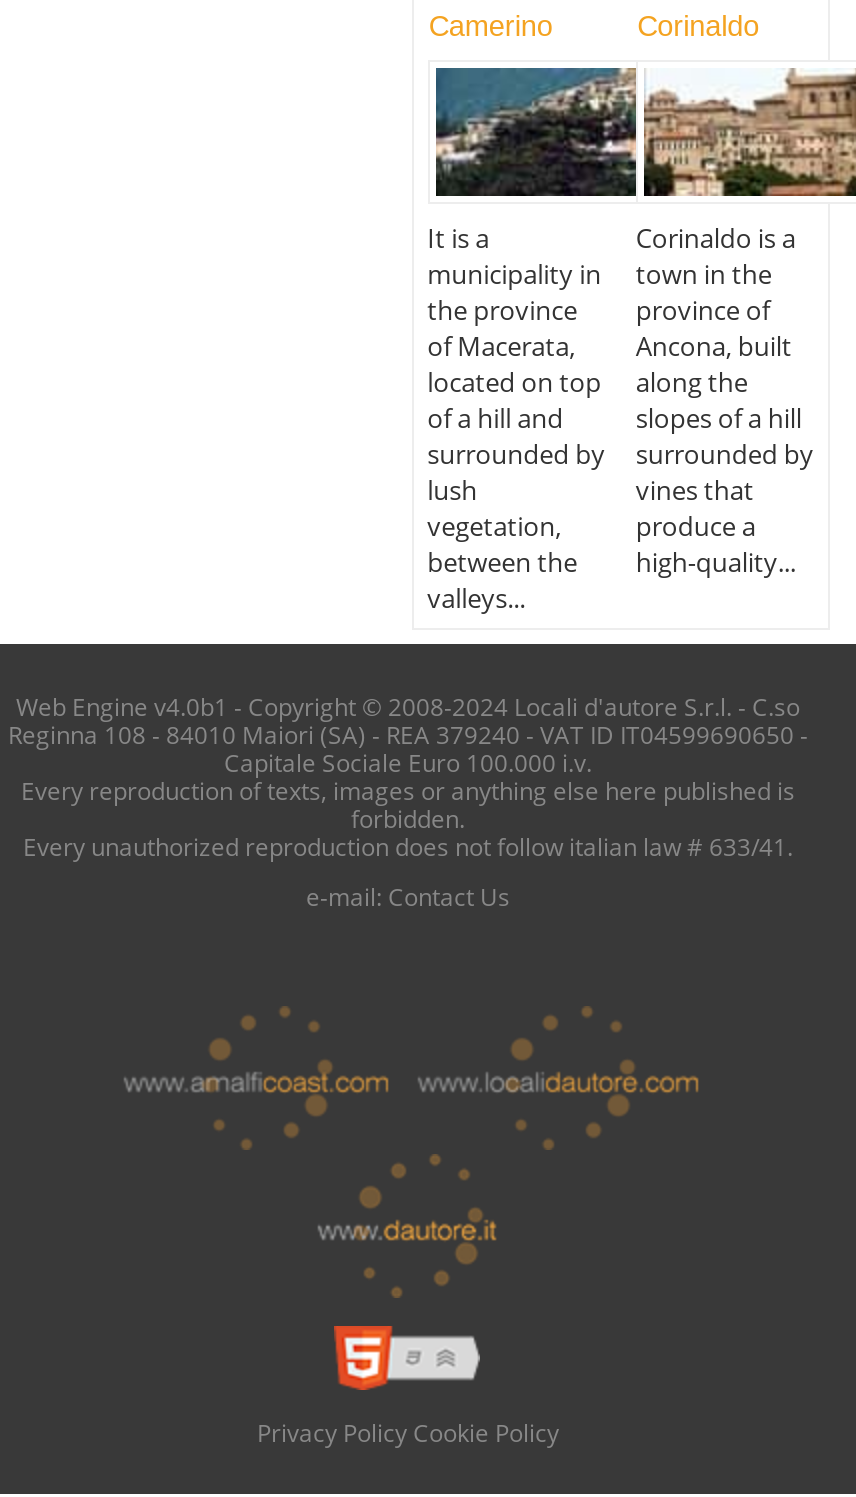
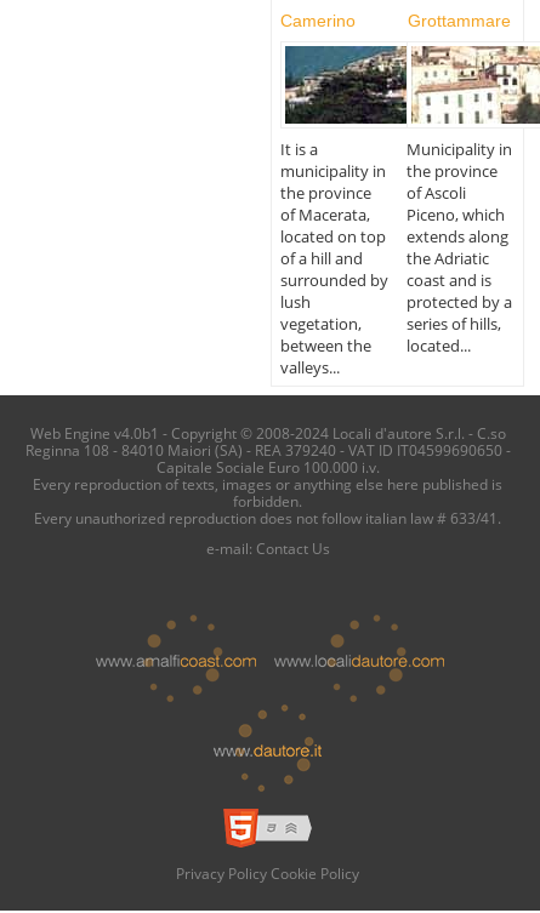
- Corinaldo
+ Grottammare

- [image]
- Corinaldo is a
- town in the
- province of
- Ancona, built
- along the
- slopes of a hill
- surrounded by
- vines that
- produce a
- high-quality...
+ [image]
+ Municipality in
+ the province
+ of Ascoli
+ Piceno, which
+ extends along
+ the Adriatic
+ coast and is
+ protected by a
+ series of hills,
+ located...
